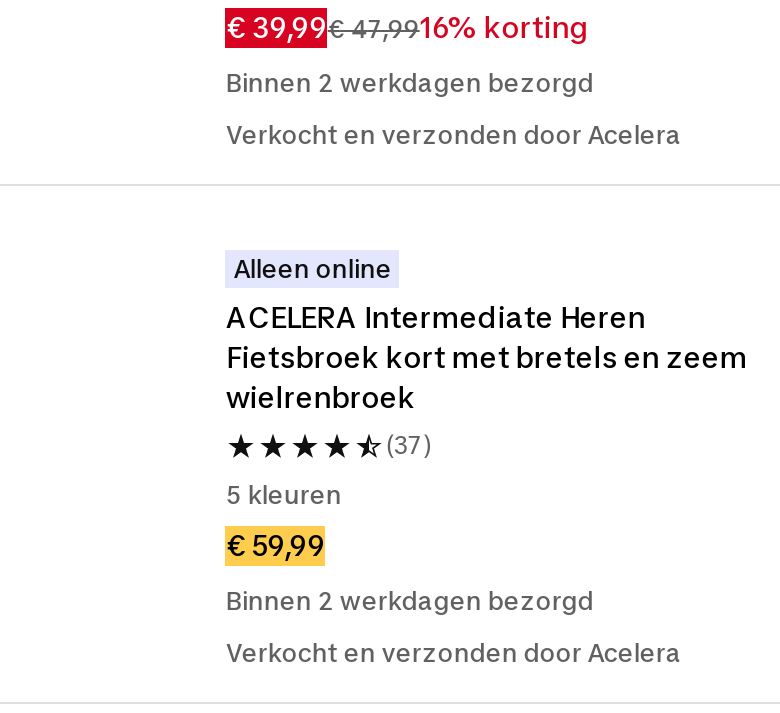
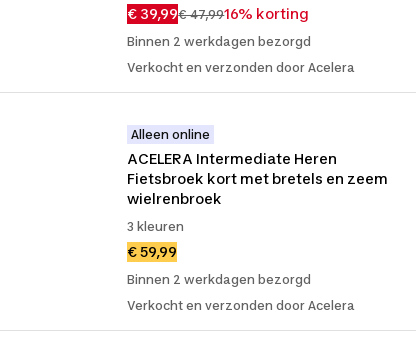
- (37)
- 5 kleuren
+ 3 kleuren
